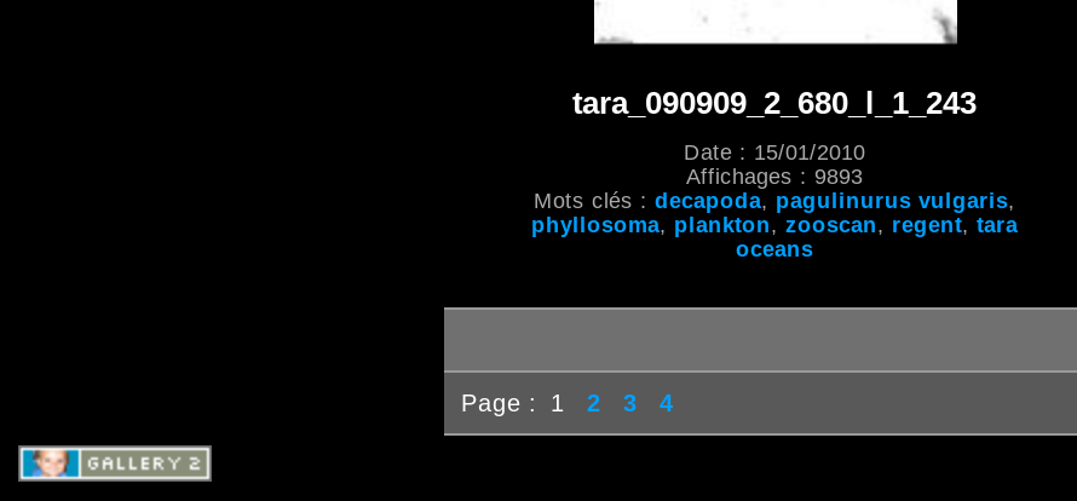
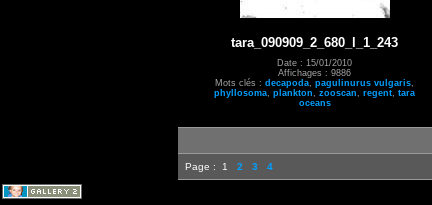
- Affichages : 9893
+ Affichages : 9886
